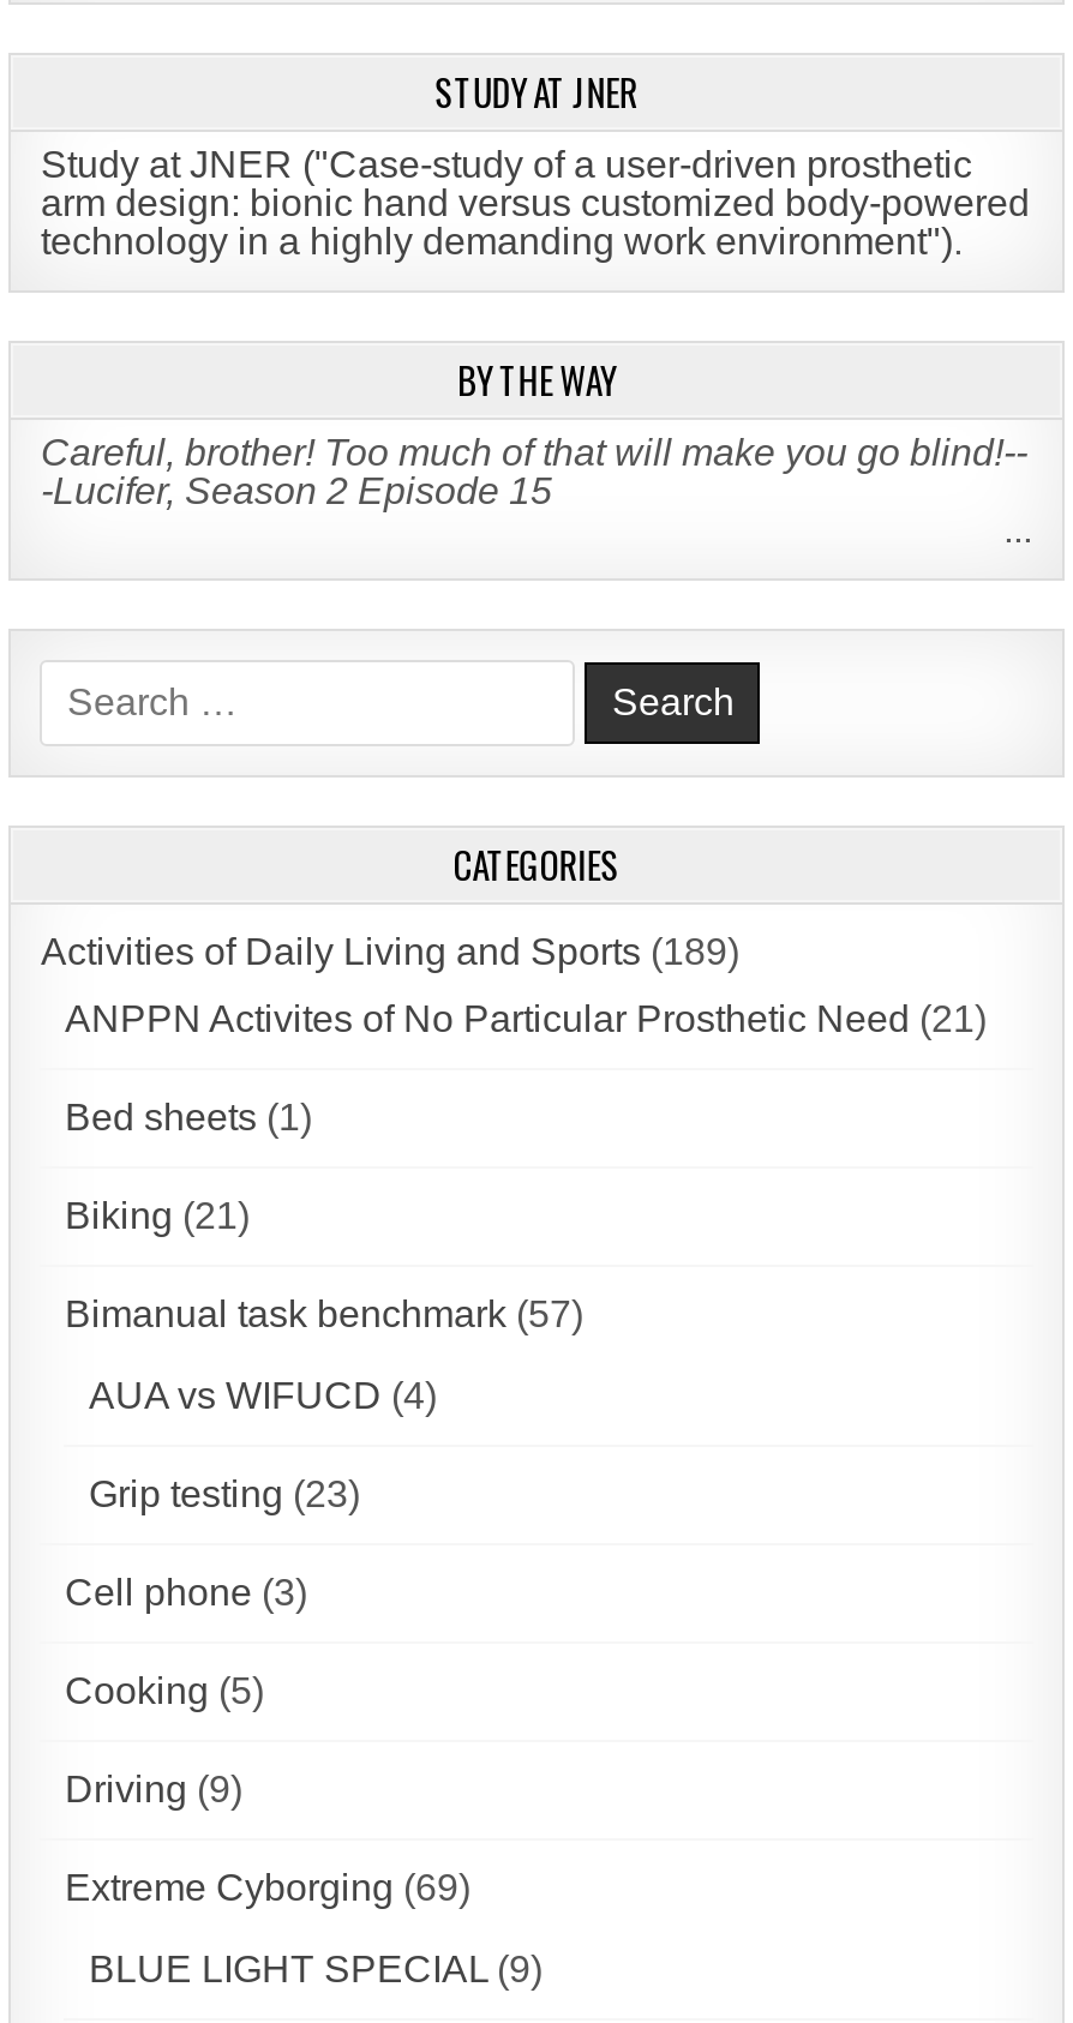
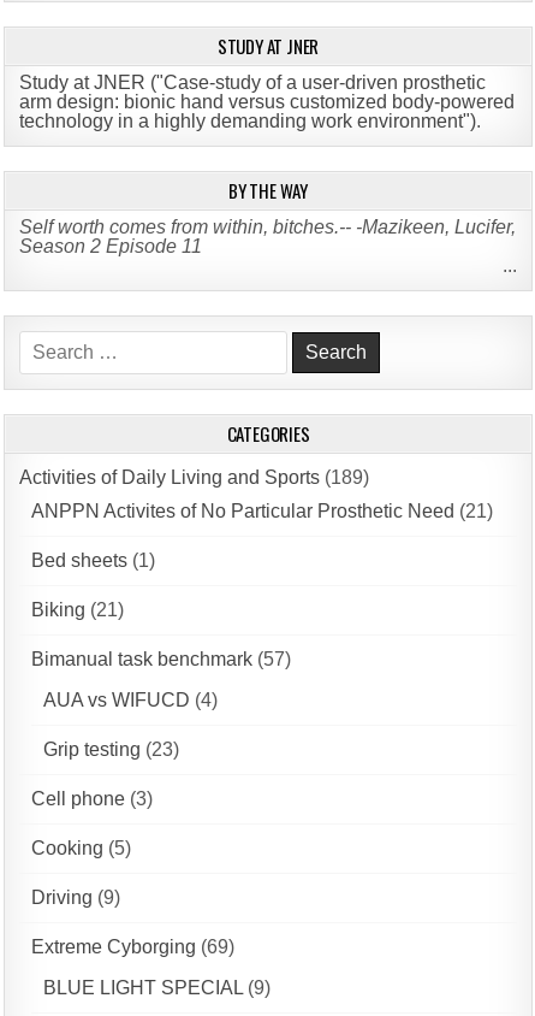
- Careful, brother! Too much of that will make you go blind!--
- -Lucifer, Season 2 Episode 15
+ Self worth comes from within, bitches.-- -Mazikeen, Lucifer,
+ Season 2 Episode 11
